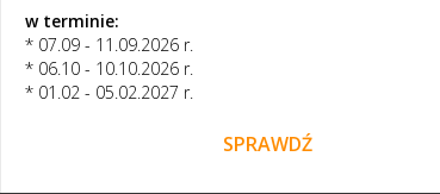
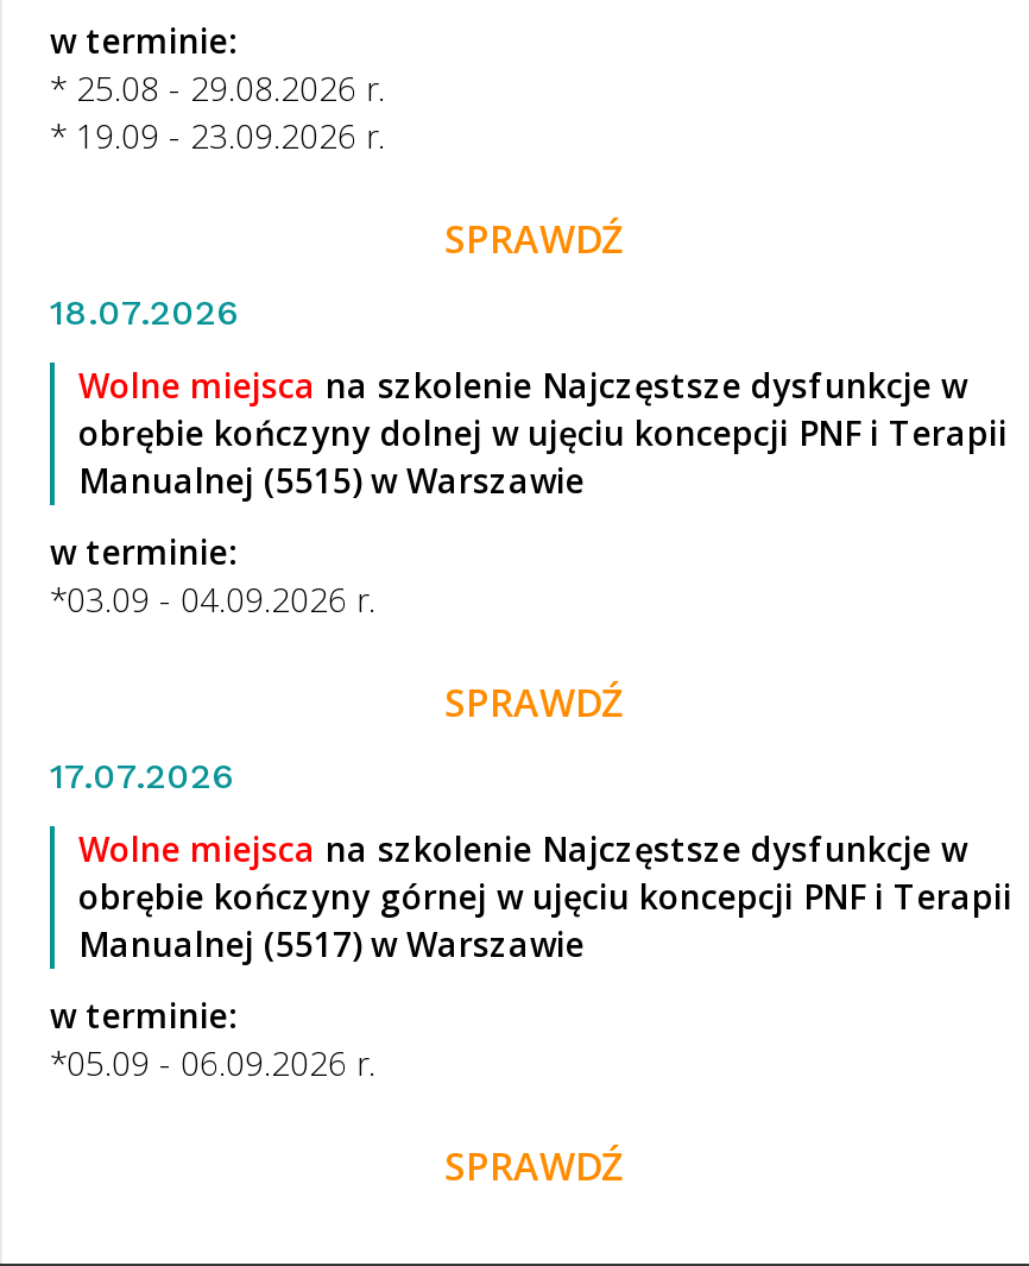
- * 07.09 - 11.09.2026 r.
- * 06.10 - 10.10.2026 r.
- * 01.02 - 05.02.2027 r.
+ * 25.08 - 29.08.2026 r.
+ * 19.09 - 23.09.2026 r.
+ SPRAWDŹ
+ 18.07.2026
+ Wolne miejsca na szkolenie Najczęstsze dysfunkcje w
+ obrębie kończyny dolnej w ujęciu koncepcji PNF i Terapii
+ Manualnej (5515) w Warszawie
+ w terminie:
+ *03.09 - 04.09.2026 r.
+ SPRAWDŹ
+ 17.07.2026
+ Wolne miejsca na szkolenie Najczęstsze dysfunkcje w
+ obrębie kończyny górnej w ujęciu koncepcji PNF i Terapii
+ Manualnej (5517) w Warszawie
+ w terminie:
+ *05.09 - 06.09.2026 r.
